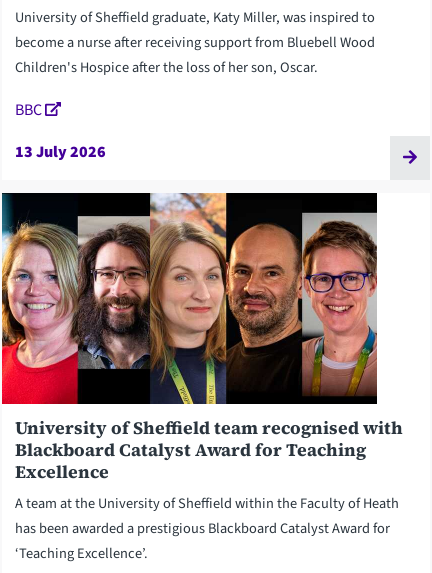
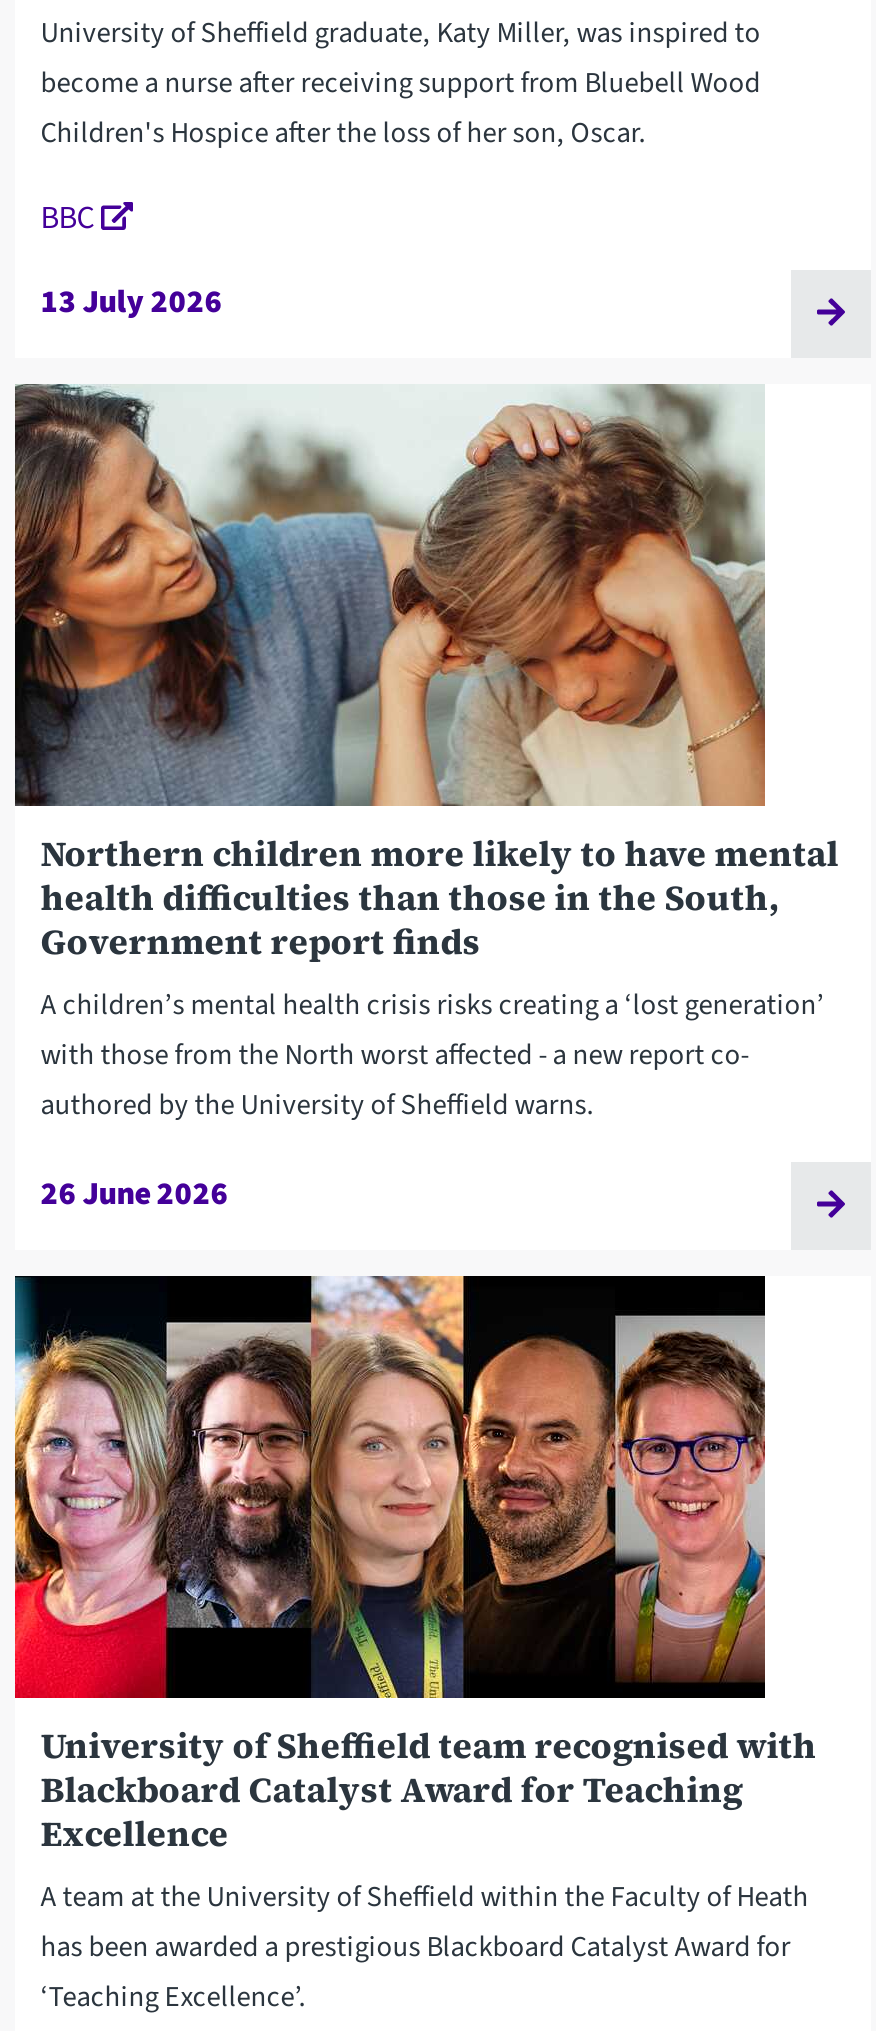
+ [image]
+ Northern children more likely to have mental
+ health difficulties than those in the South,
+ Government report finds
+ A children’s mental health crisis risks creating a ‘lost generation’
+ with those from the North worst affected - a new report co-
+ authored by the University of Sheffield warns.
+ 26 June 2026
